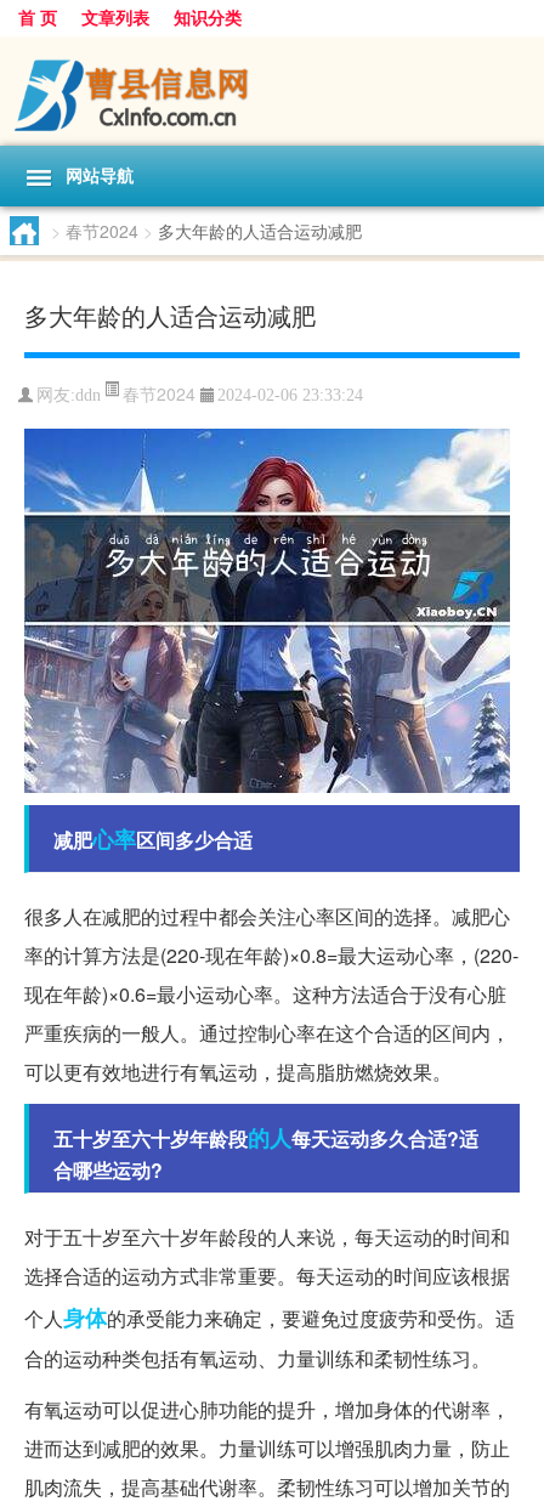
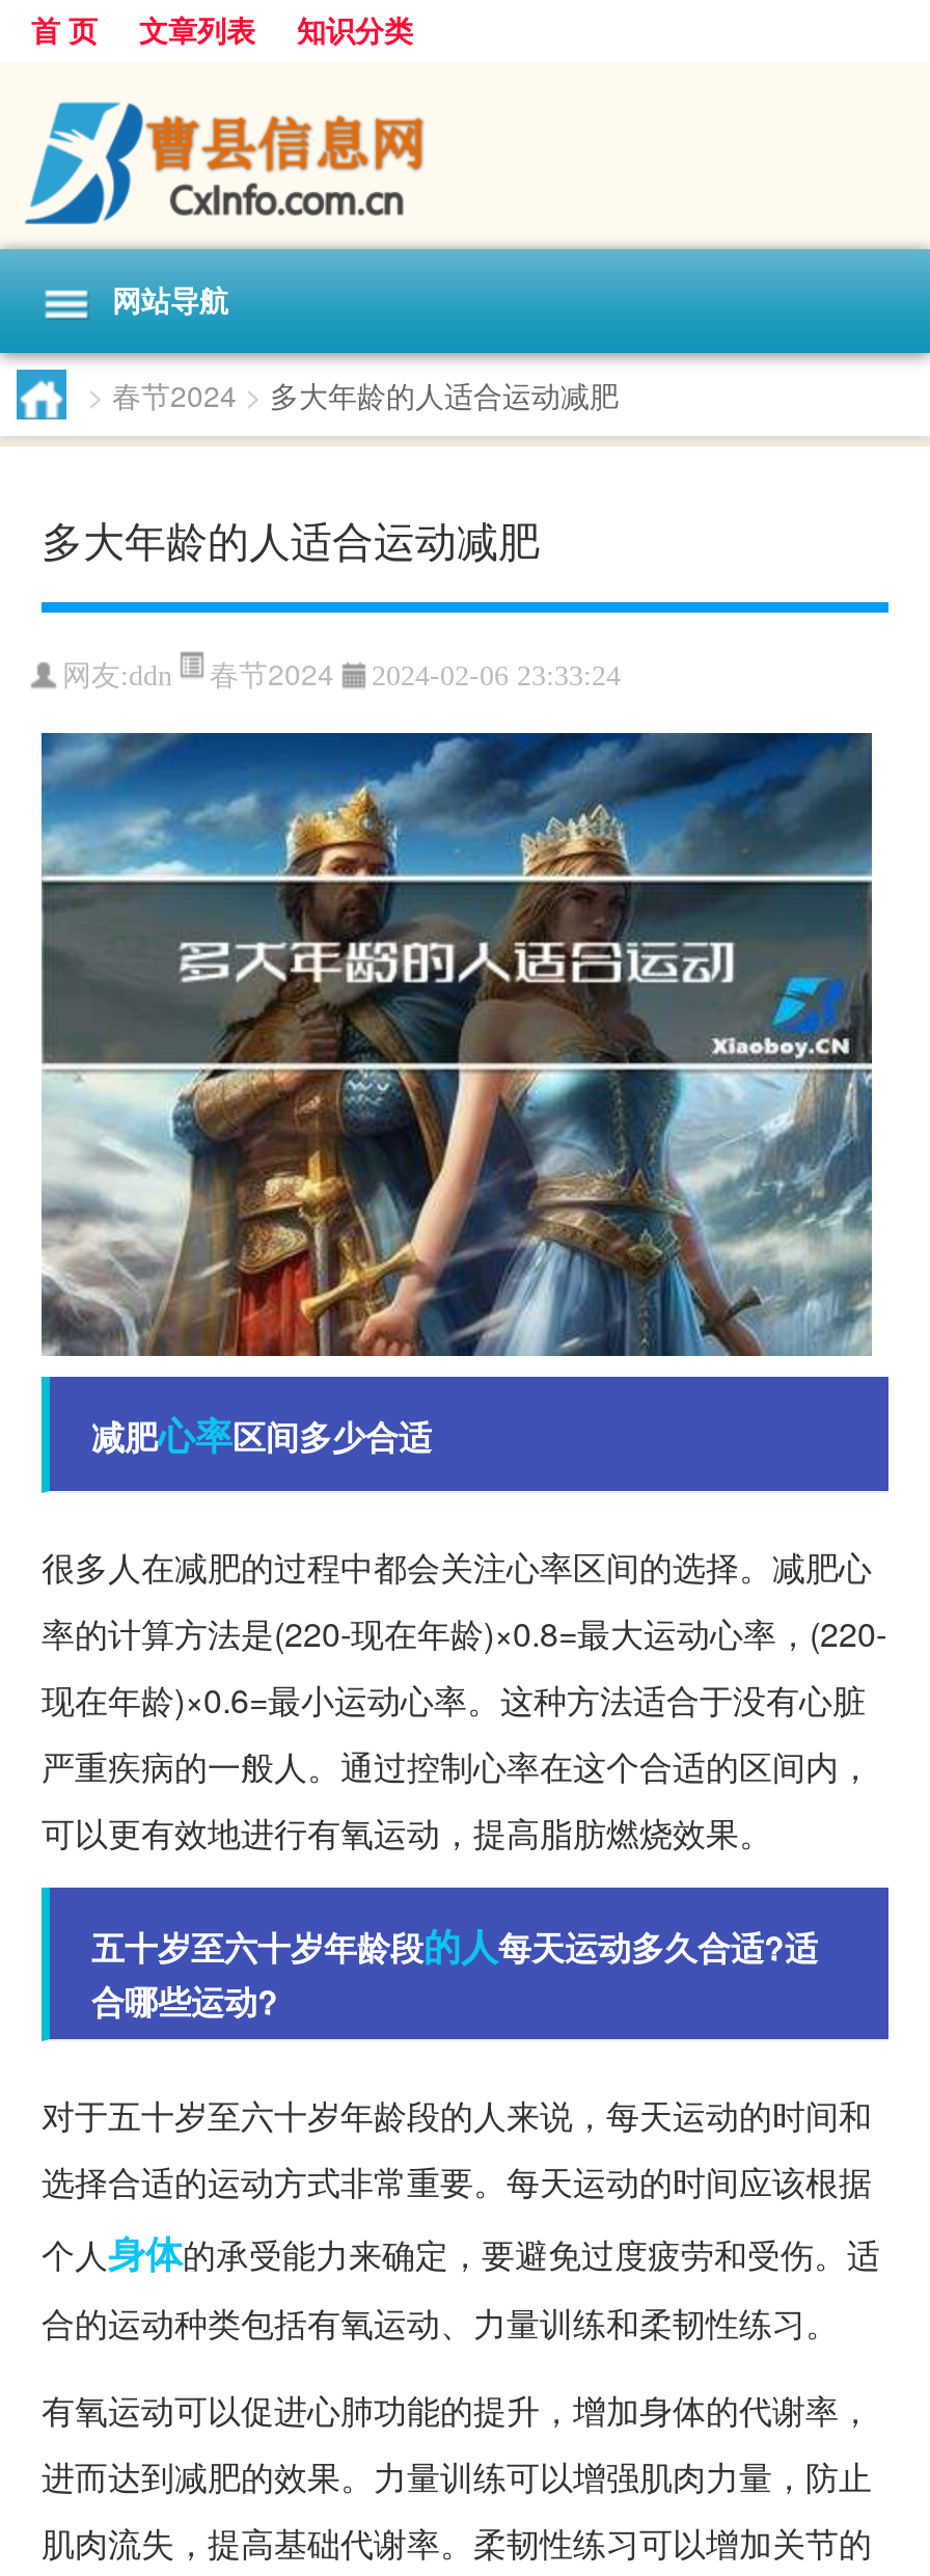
- [image]
+ [image]
